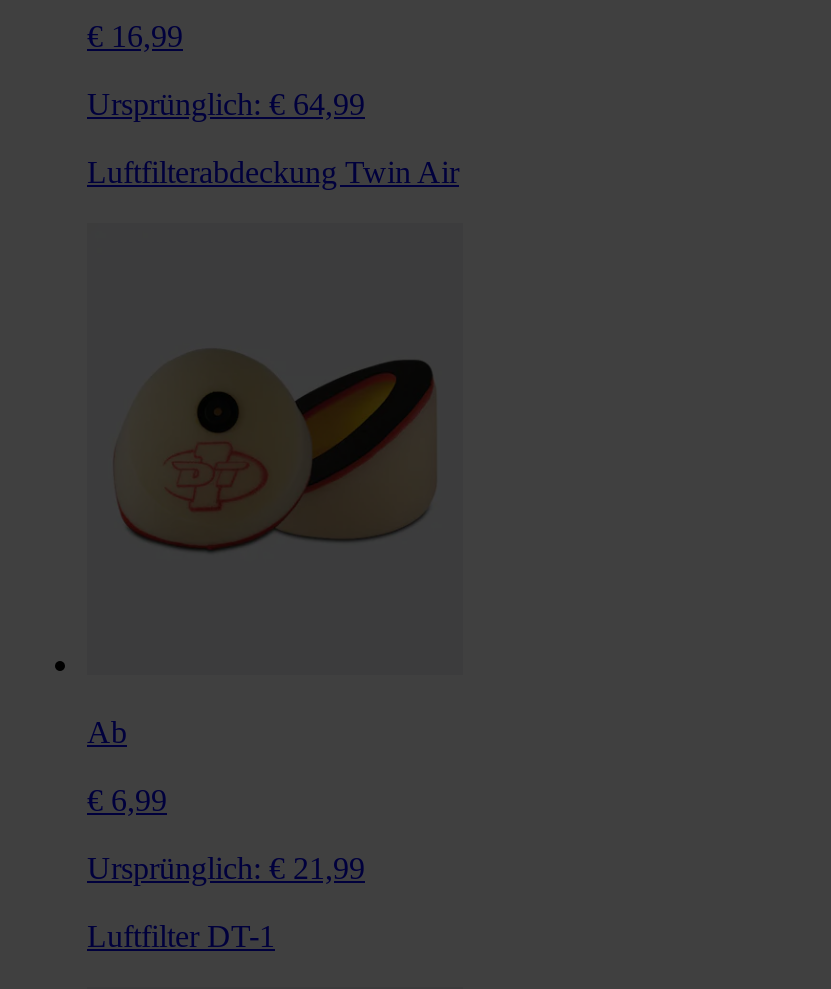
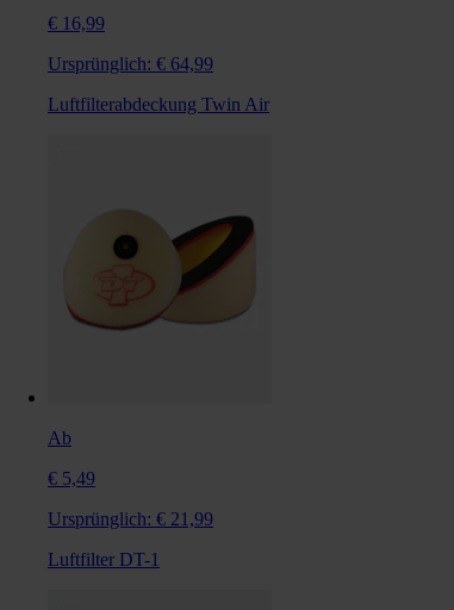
- € 6,99
+ € 5,49
